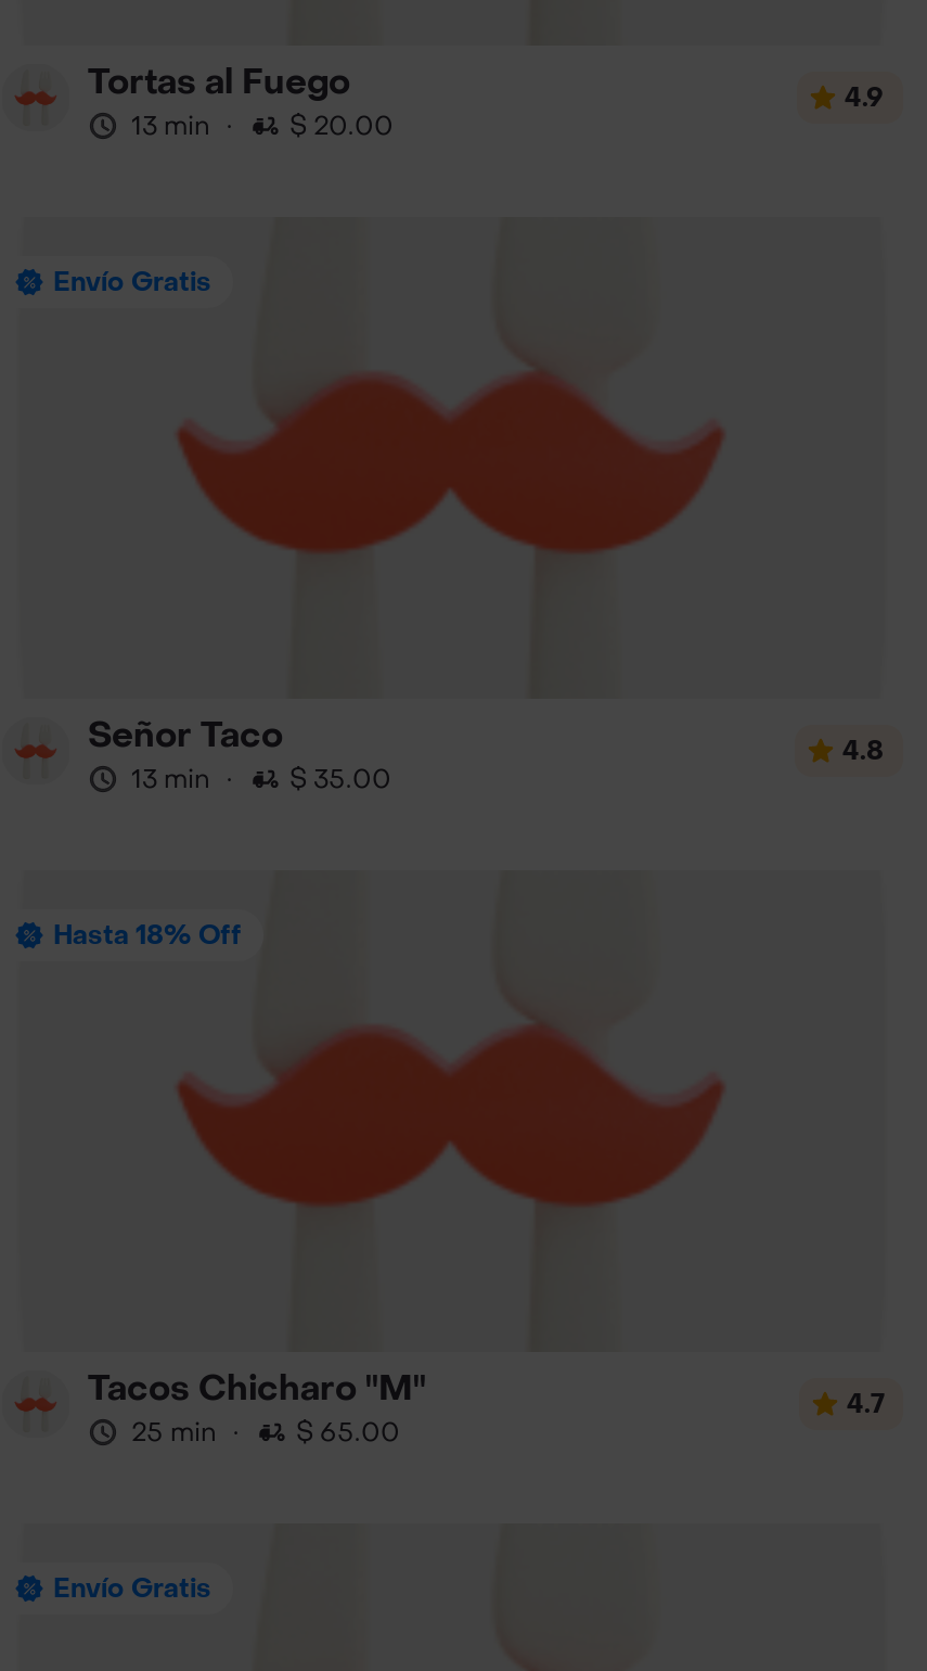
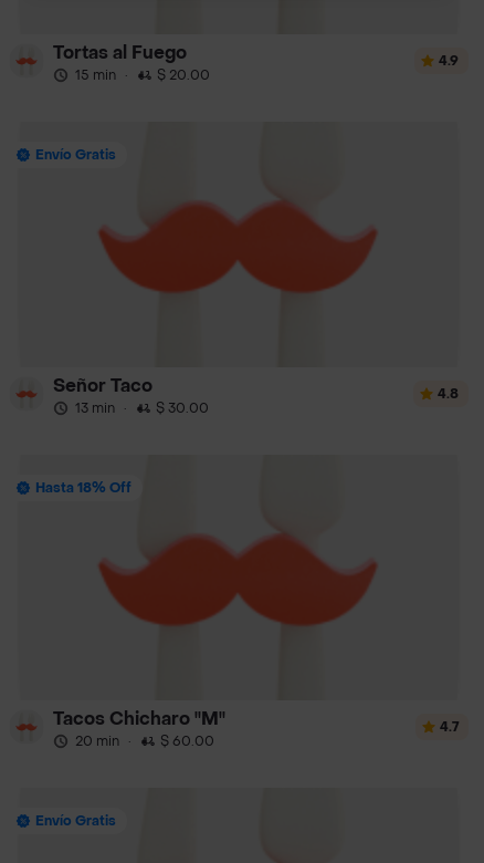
- 13 min · $ 20.00
+ 15 min · $ 20.00

- 13 min · $ 35.00
+ 13 min · $ 30.00

- 25 min ·
+ 20 min ·

- $ 65.00
+ $ 60.00
